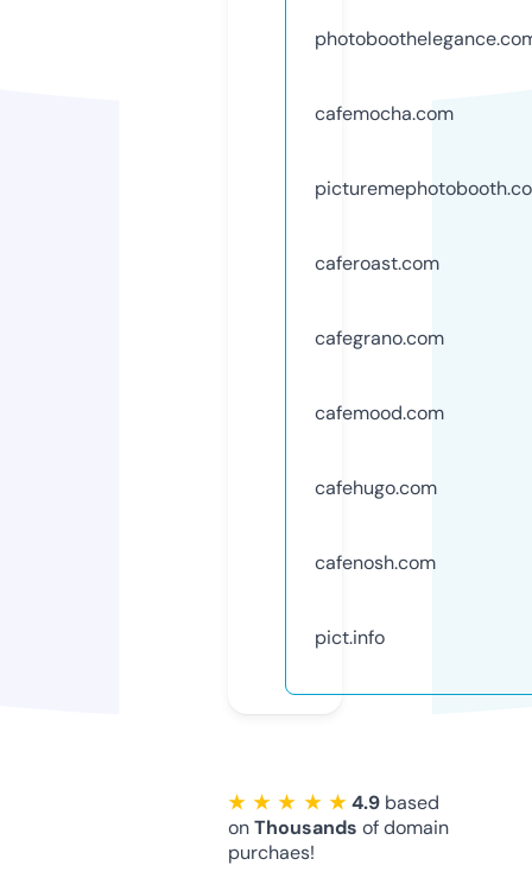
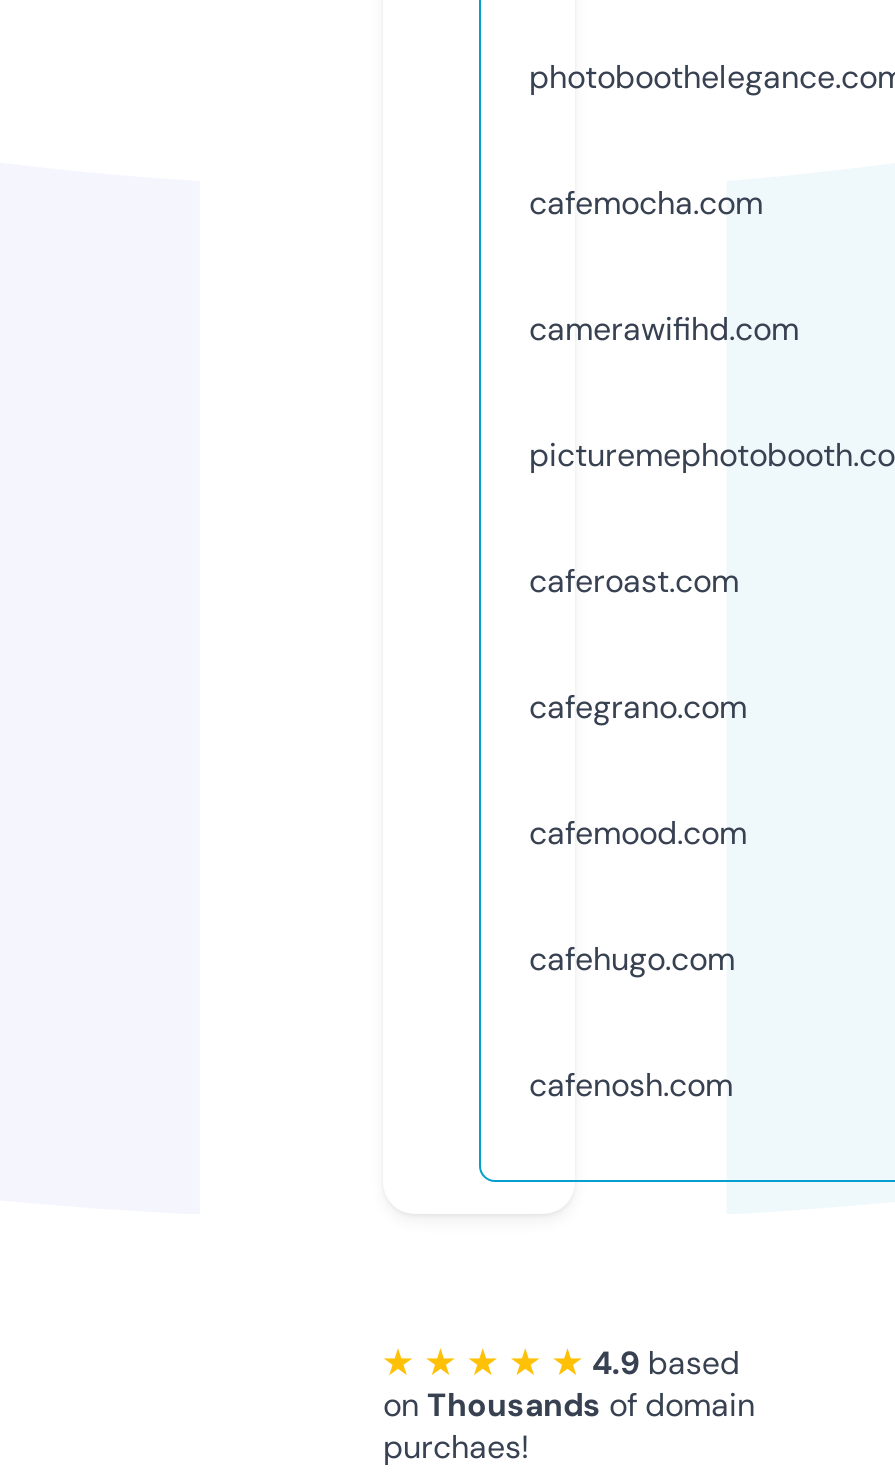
+ camerawifihd.com

moved down: caferoast.com | cafegrano.com | cafemood.com | cafehugo.com | cafenosh.com

- pict.info
